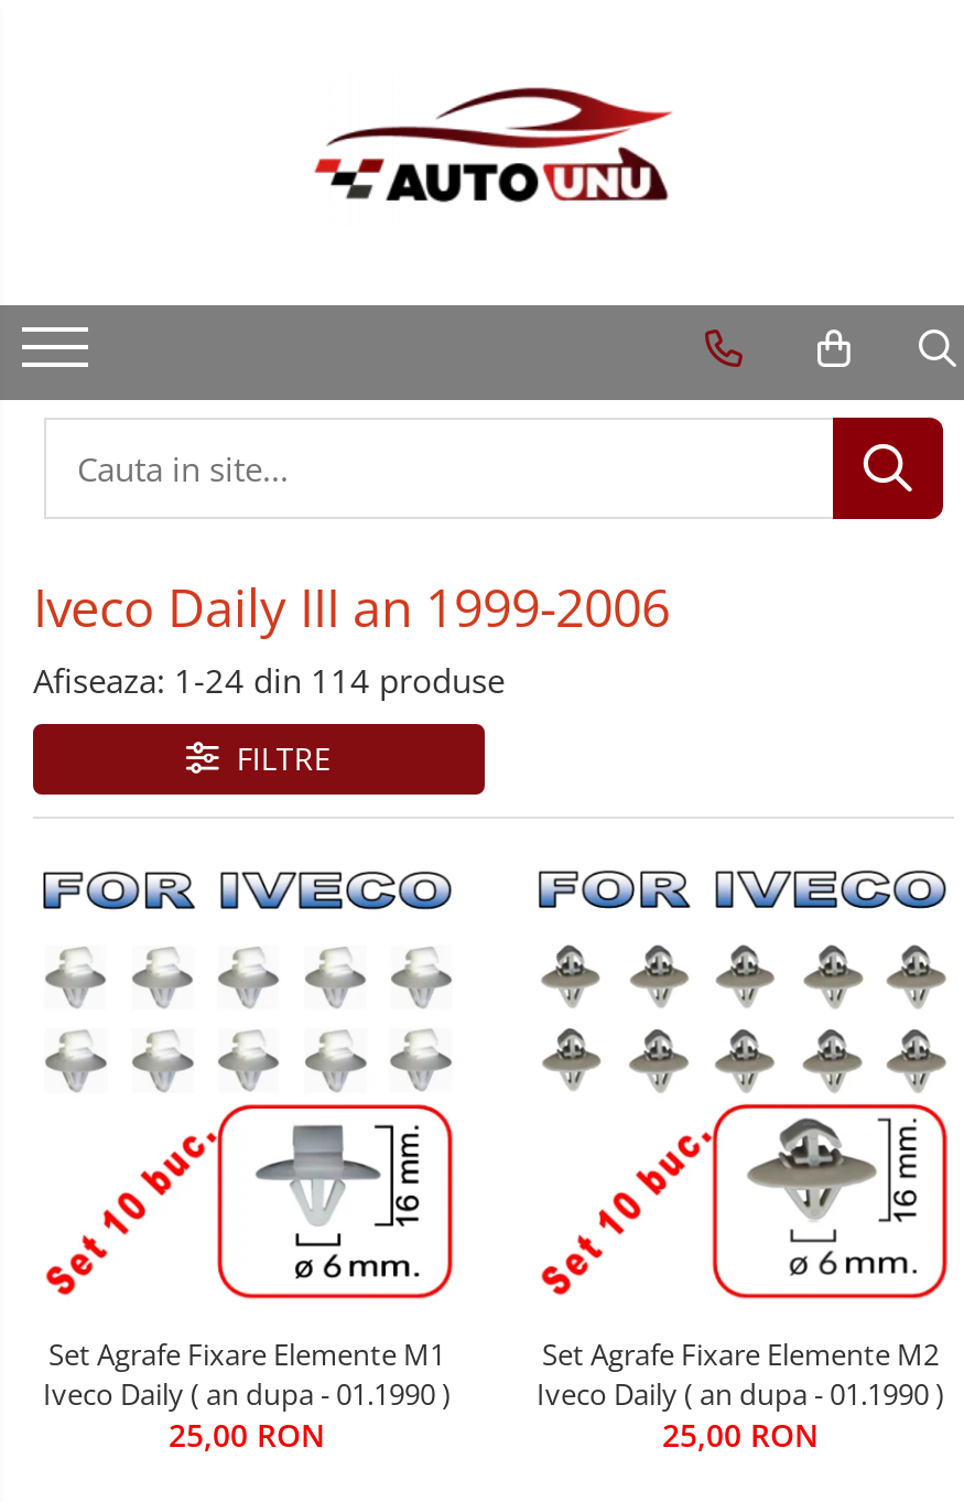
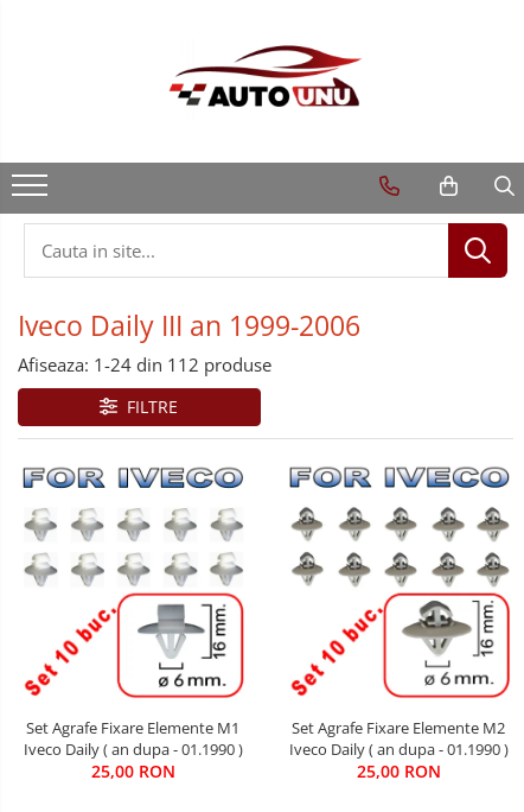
- Afiseaza: 1- 24 din 114 produse
+ Afiseaza: 1- 24 din 112 produse
